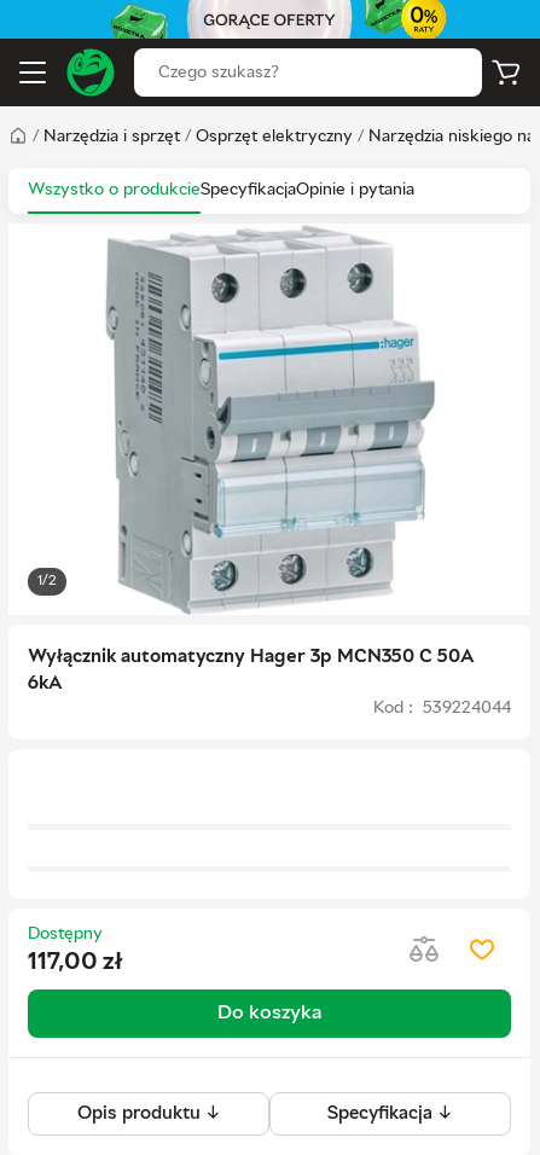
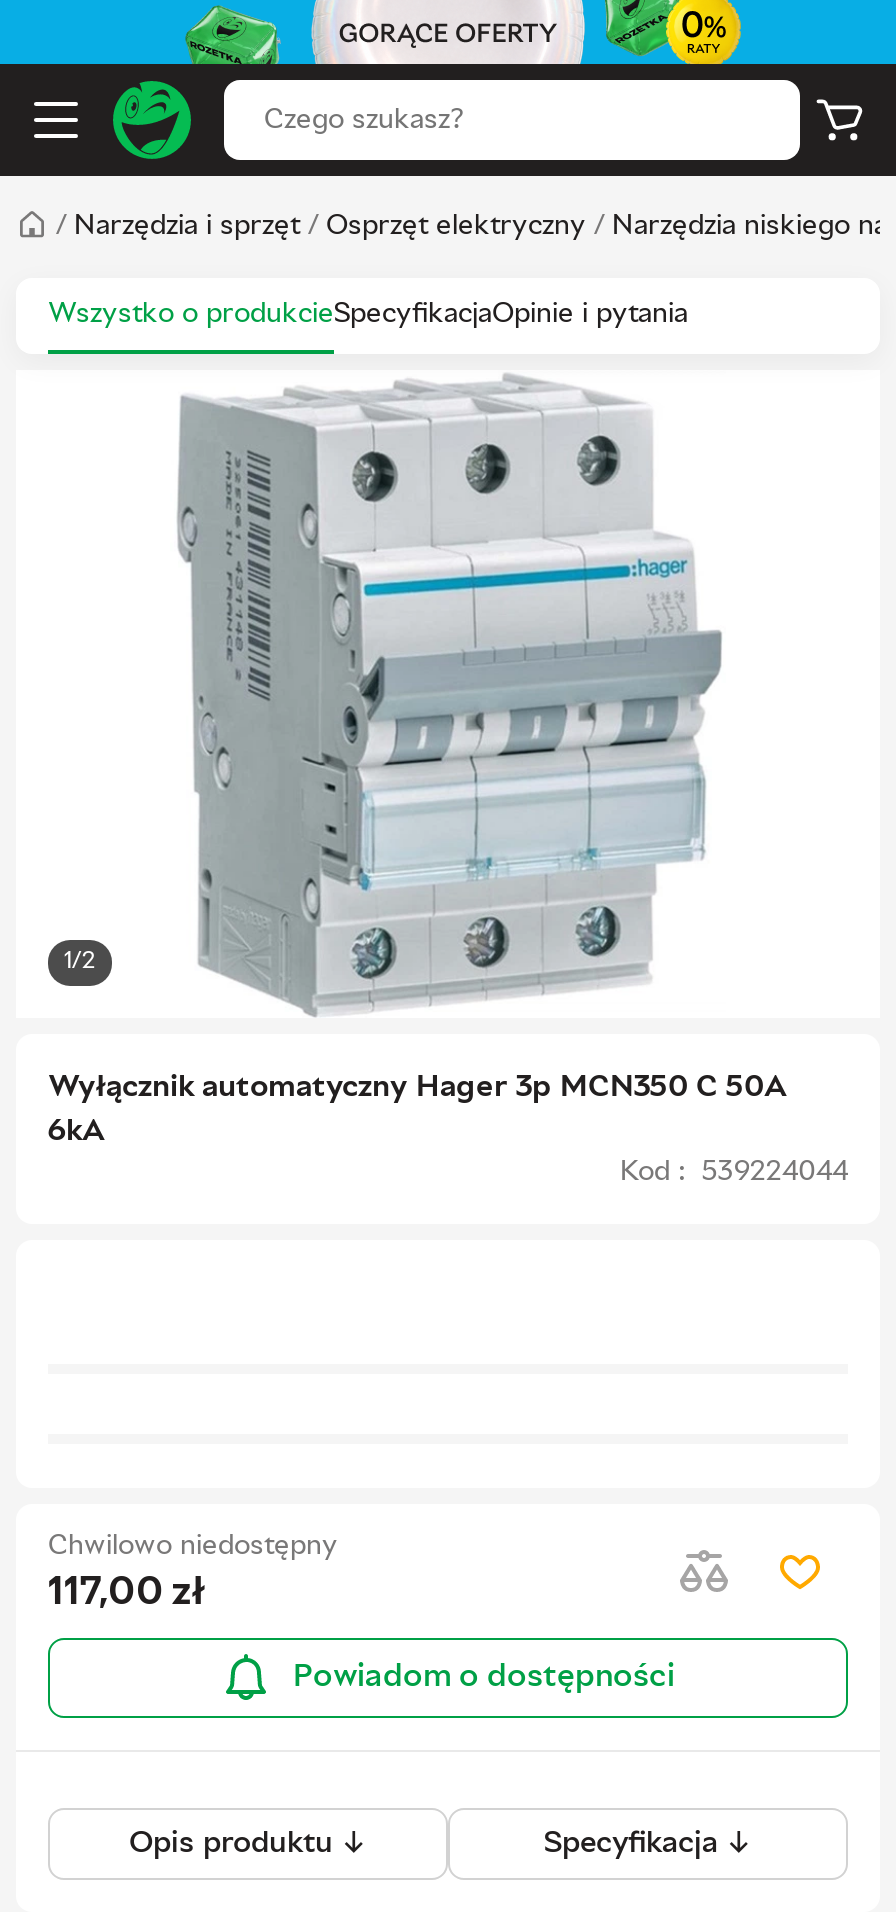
- Dostępny
+ Chwilowo niedostępny

- Do koszyka
+ Powiadom o dostępności
